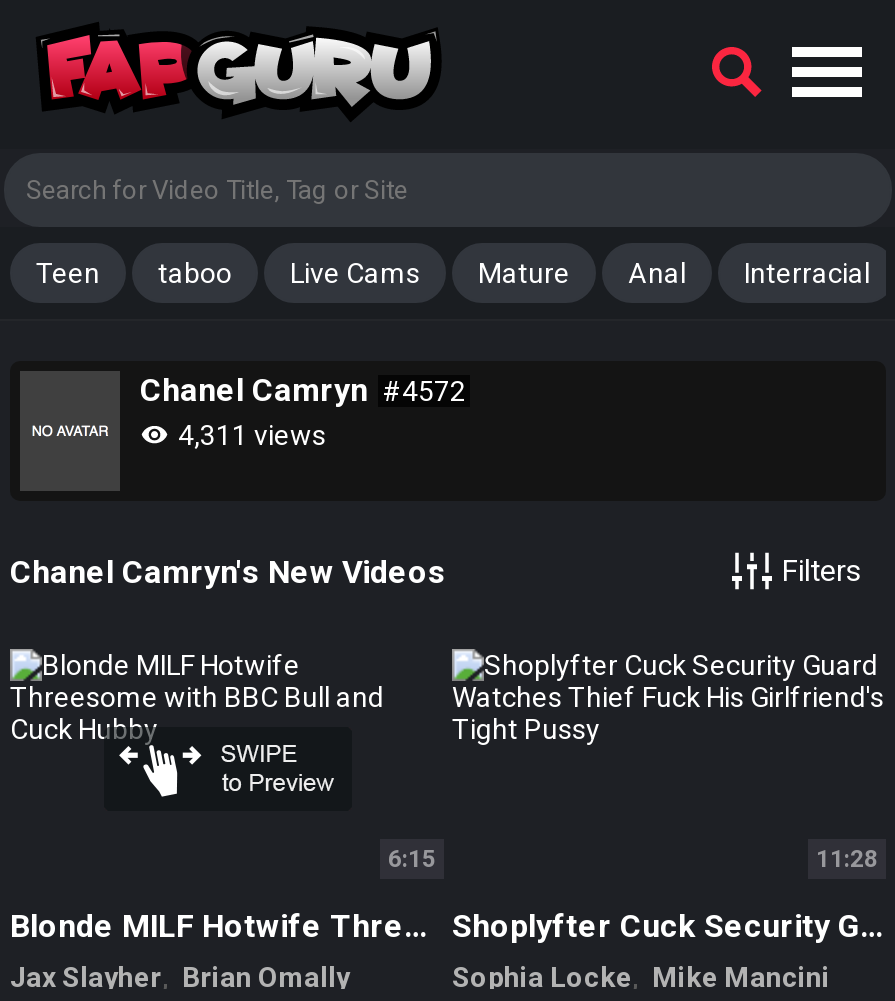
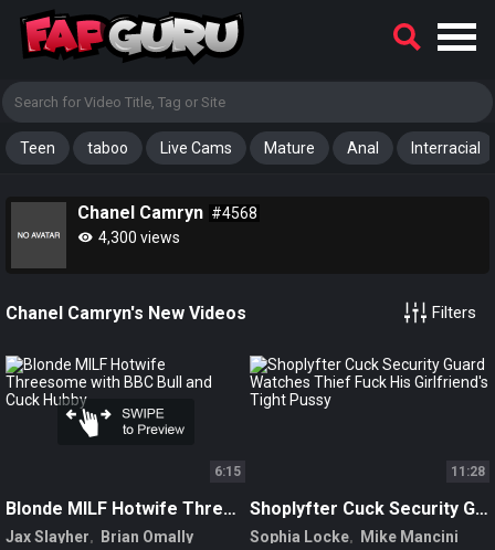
- Chanel Camryn #4572
+ Chanel Camryn #4568

- 4,311 views
+ 4,300 views
